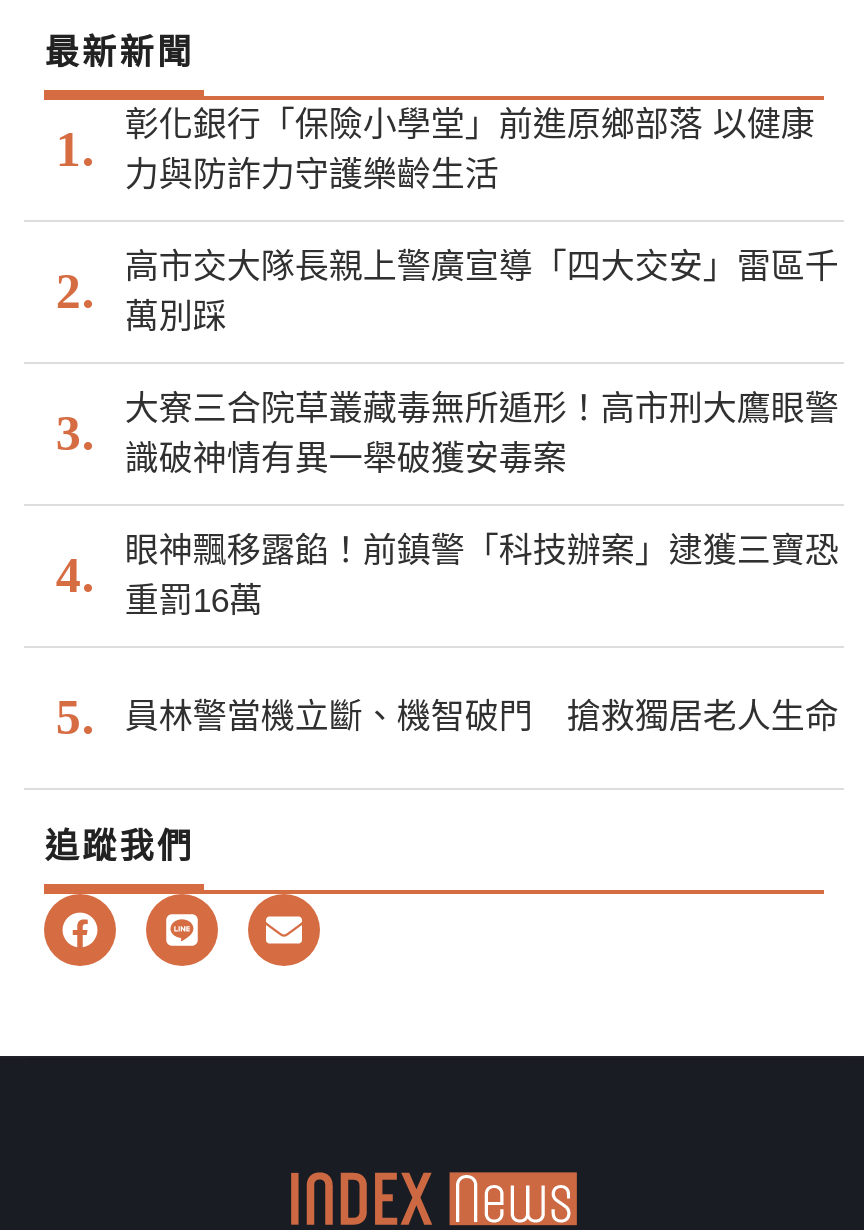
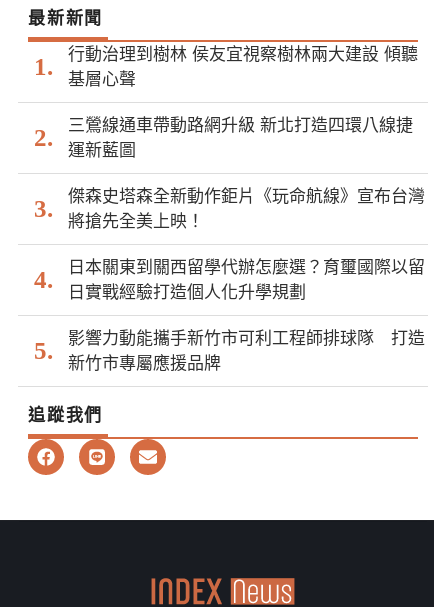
- 彰化銀行「保險小學堂」前進原鄉部落 以健康
- 力與防詐力守護樂齡生活
+ 行動治理到樹林 侯友宜視察樹林兩大建設 傾聽
+ 基層心聲

- 高市交大隊長親上警廣宣導「四大交安」雷區千
- 萬別踩
+ 三鶯線通車帶動路網升級 新北打造四環八線捷
+ 運新藍圖

- 大寮三合院草叢藏毒無所遁形！高市刑大鷹眼警
- 識破神情有異一舉破獲安毒案
+ 傑森史塔森全新動作鉅片《玩命航線》宣布台灣
+ 將搶先全美上映！

- 眼神飄移露餡！前鎮警「科技辦案」逮獲三寶恐
- 重罰16萬
+ 日本關東到關西留學代辦怎麼選？育璽國際以留
+ 日實戰經驗打造個人化升學規劃

- 員林警當機立斷、機智破門 搶救獨居老人生命
+ 影響力動能攜手新竹市可利工程師排球隊 打造
+ 新竹市專屬應援品牌
